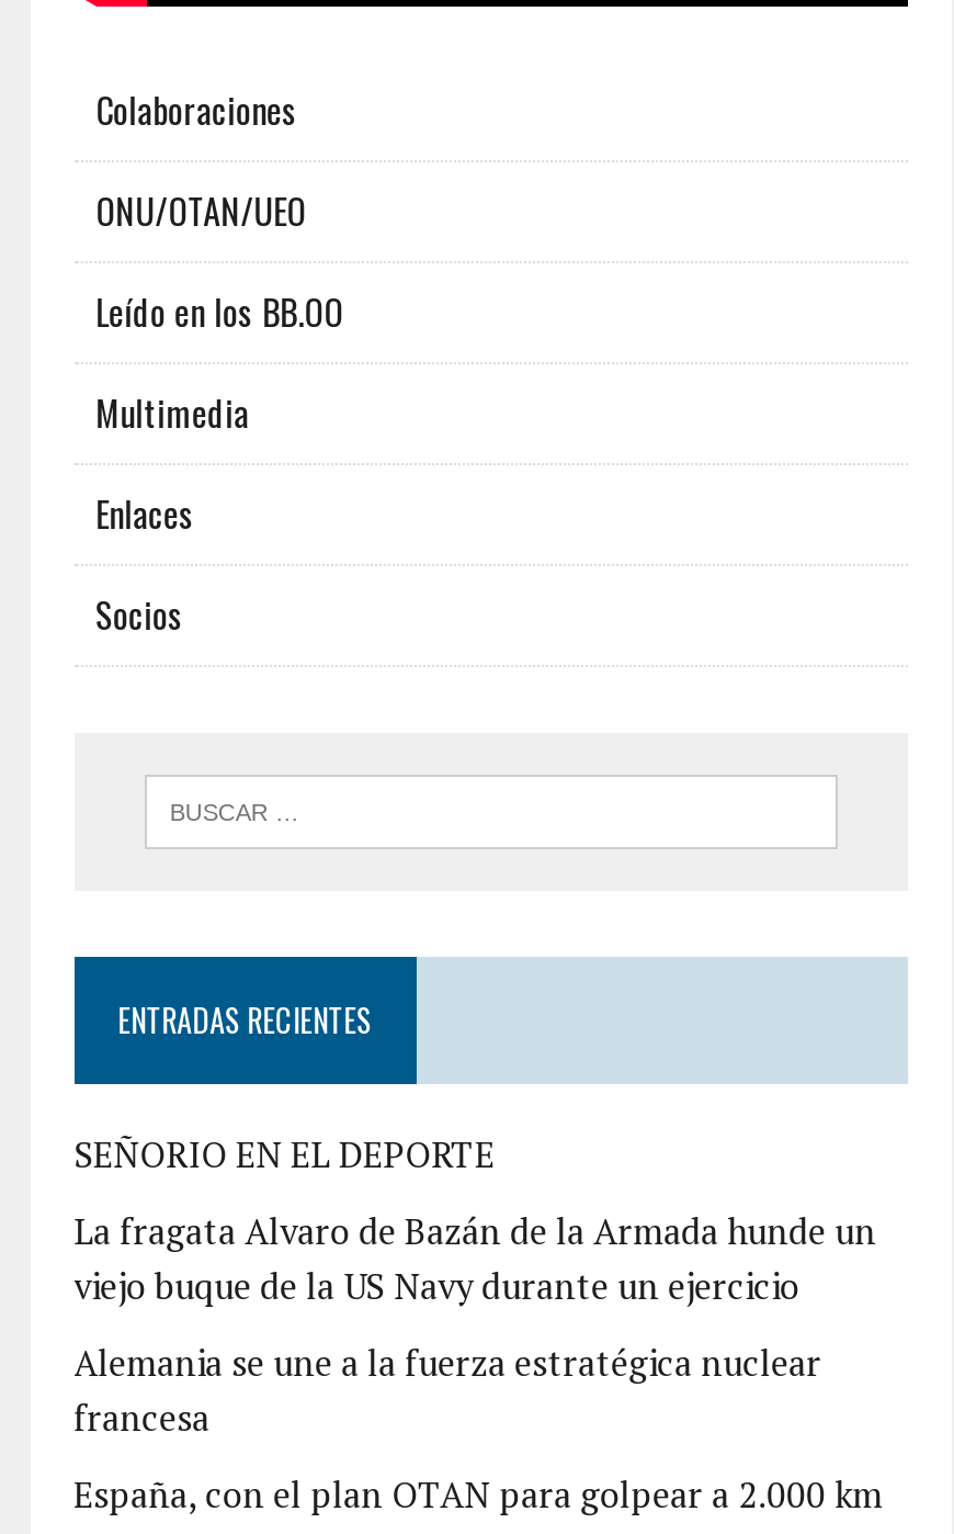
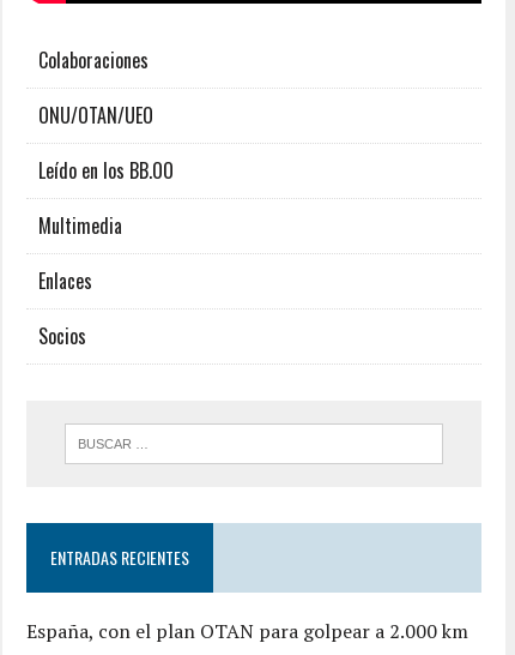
- SEÑORIO EN EL DEPORTE
- La fragata Alvaro de Bazán de la Armada hunde un
- viejo buque de la US Navy durante un ejercicio
- Alemania se une a la fuerza estratégica nuclear
- francesa
